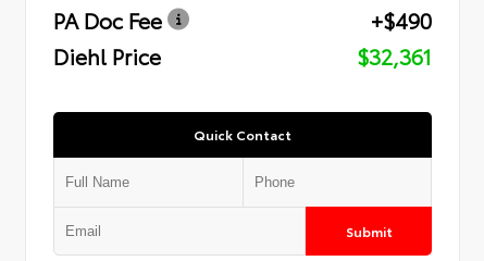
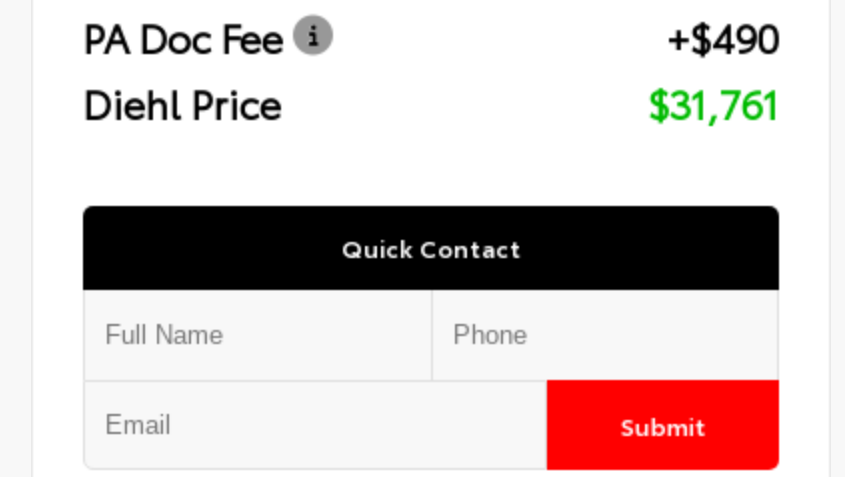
- $32,361
+ $31,761
